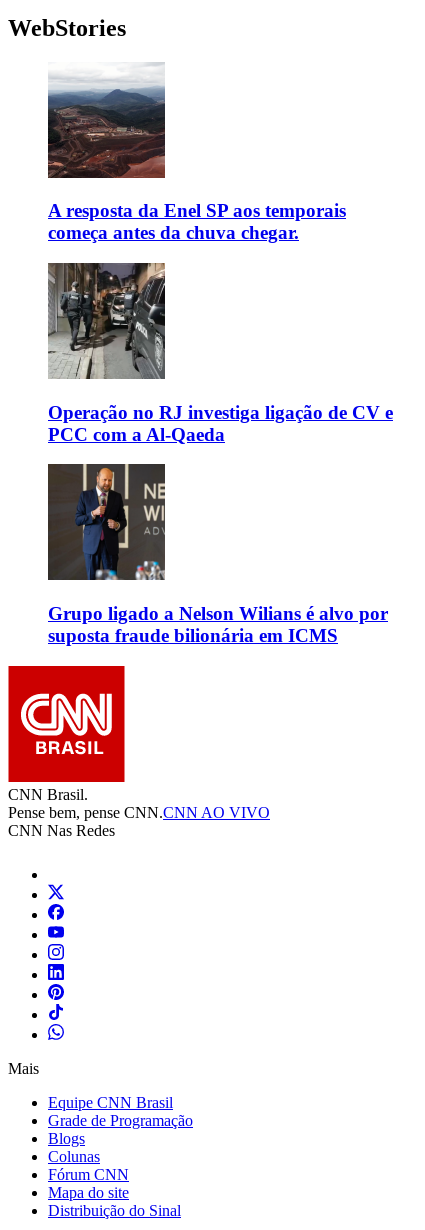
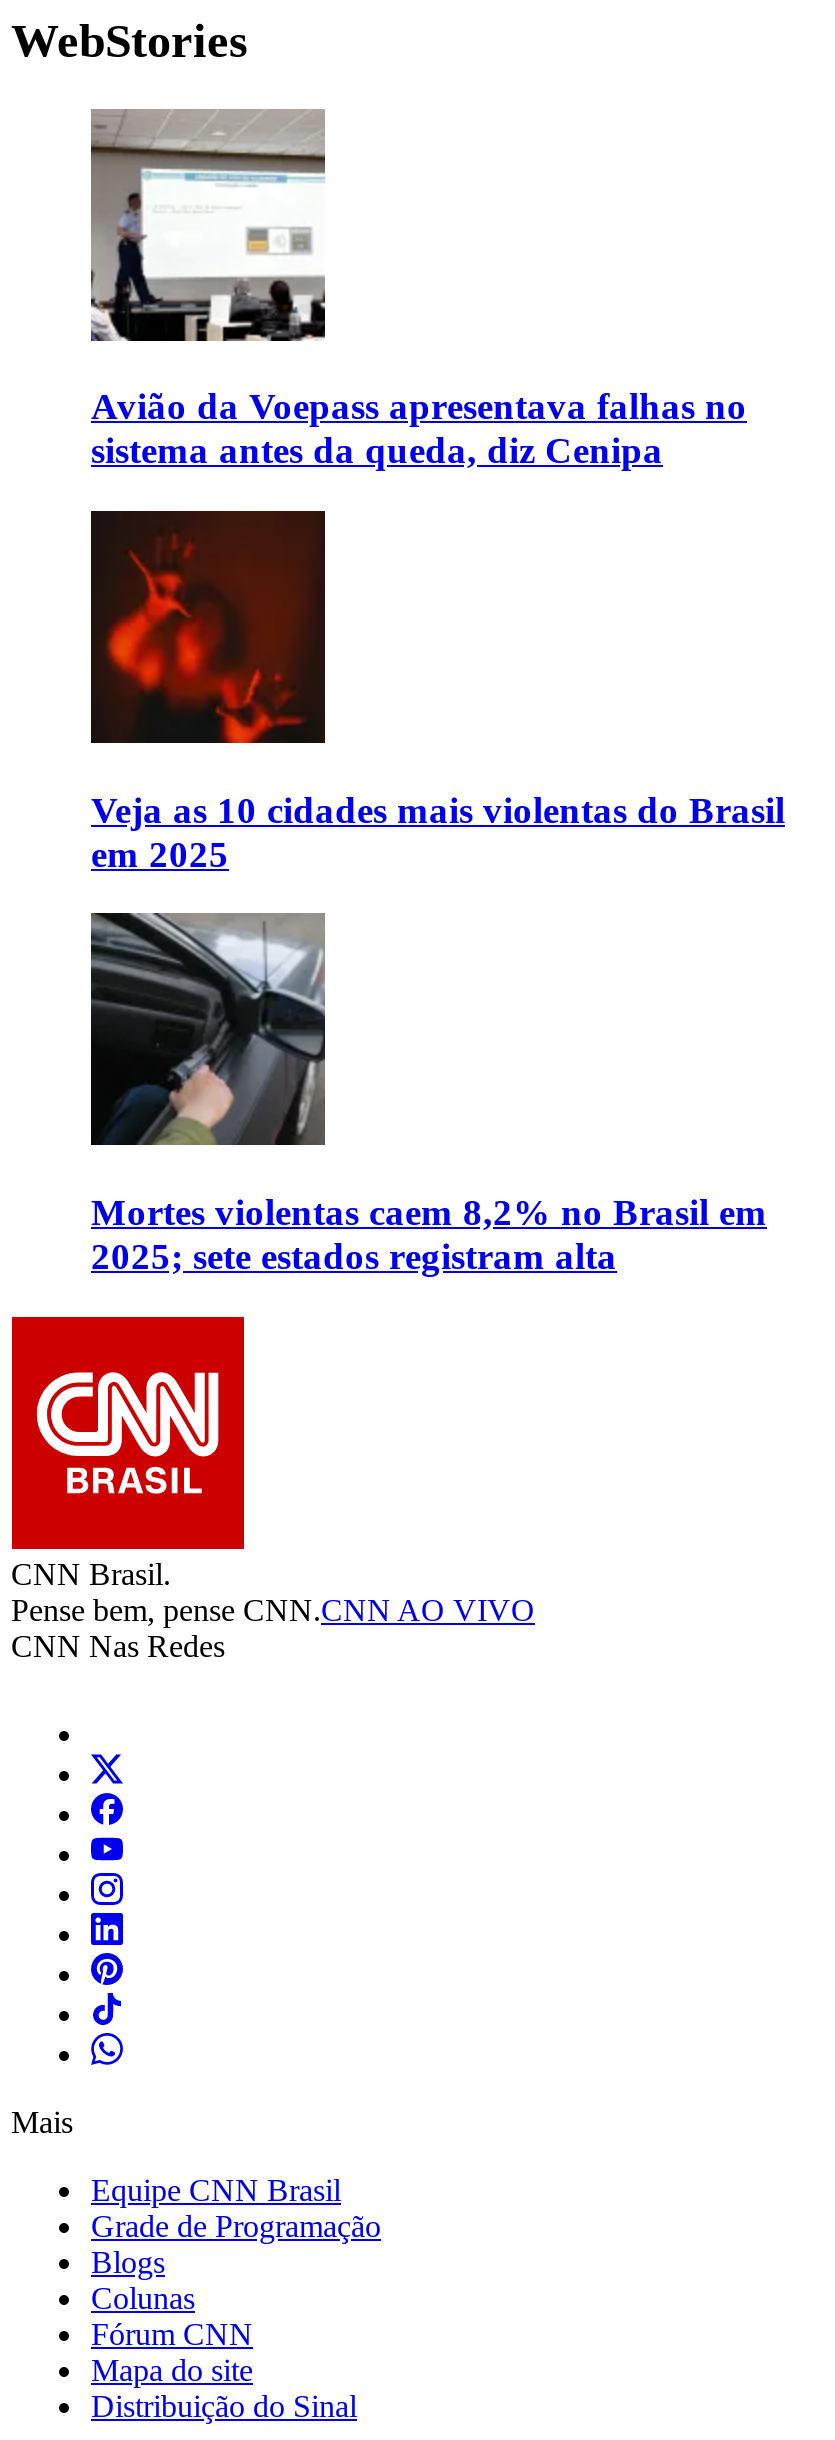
- [image]
- A resposta da Enel SP aos temporais
- começa antes da chuva chegar.
+ [image]
+ Avião da Voepass apresentava falhas no
+ sistema antes da queda, diz Cenipa

- [image]
- Operação no RJ investiga ligação de CV e
- PCC com a Al-Qaeda
+ [image]
+ Veja as 10 cidades mais violentas do Brasil
+ em 2025

- [image]
- Grupo ligado a Nelson Wilians é alvo por
- suposta fraude bilionária em ICMS
+ [image]
+ Mortes violentas caem 8,2% no Brasil em
+ 2025; sete estados registram alta
